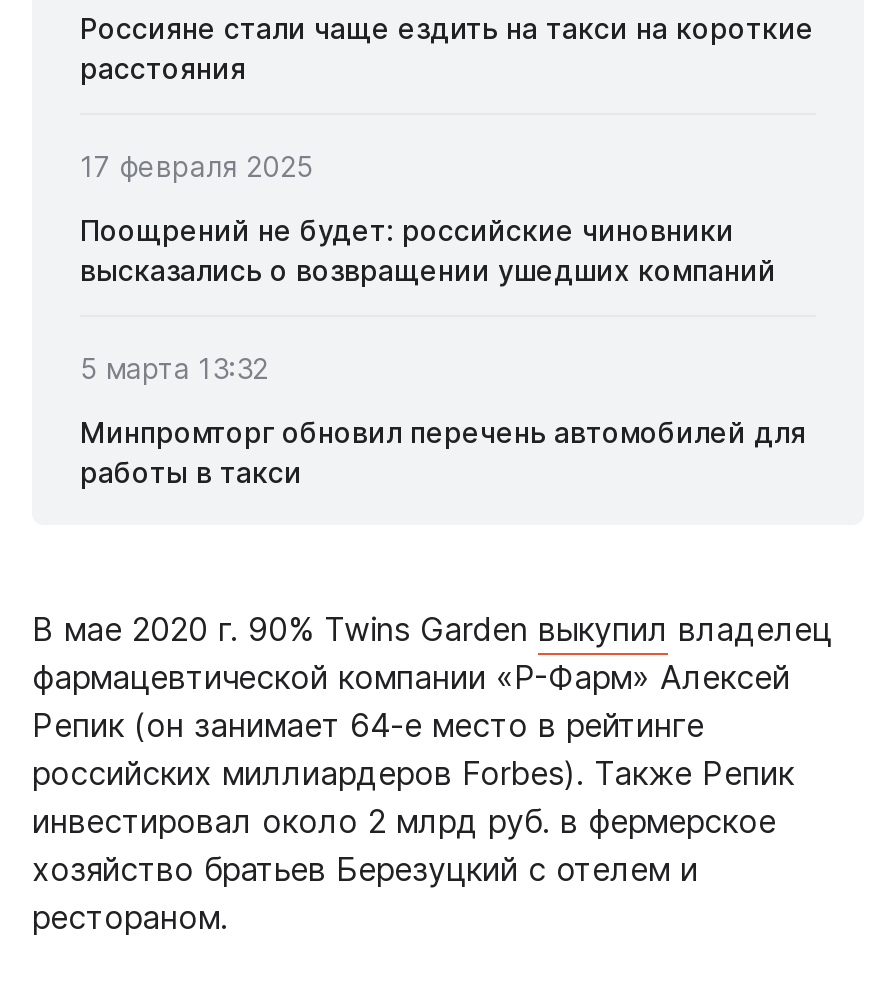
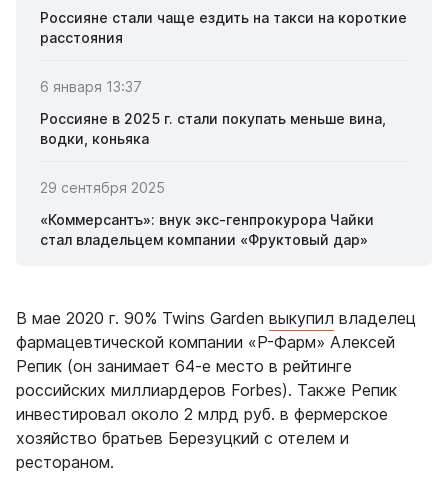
- 17 февраля 2025
+ 6 января 13:37

- Поощрений не будет: российские чиновники
- высказались о возвращении ушедших компаний
+ Россияне в 2025 г. стали покупать меньше вина,
+ водки, коньяка

- 5 марта 13:32
+ 29 сентября 2025

- Минпромторг обновил перечень автомобилей для
- работы в такси
+ «Коммерсантъ»: внук экс-генпрокурора Чайки
+ стал владельцем компании «Фруктовый дар»
